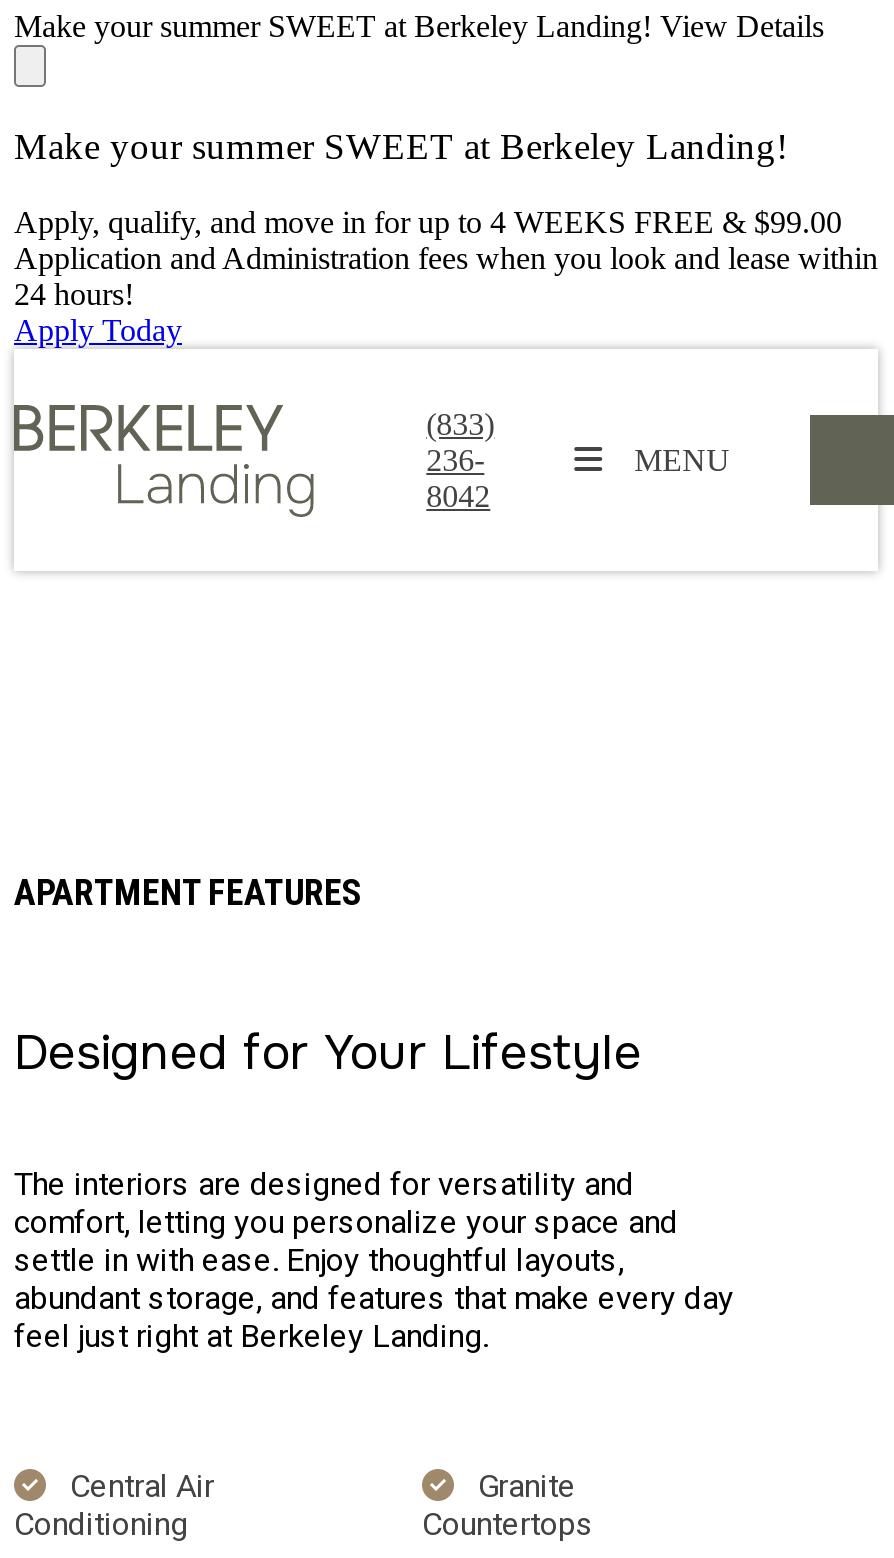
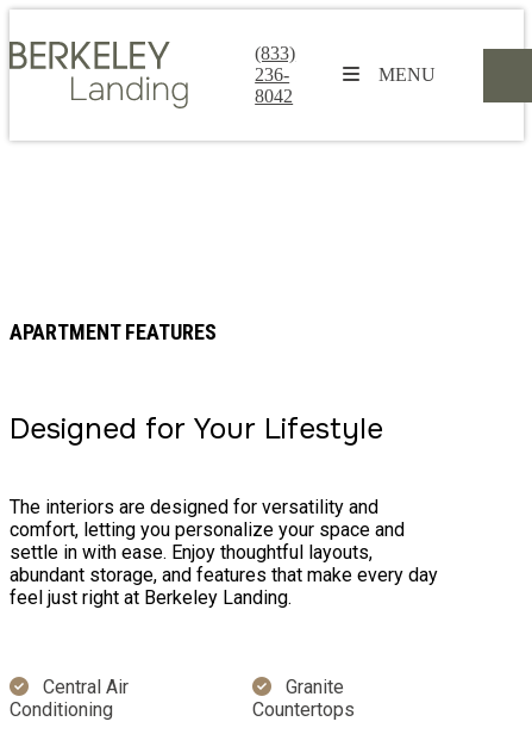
- Make your summer SWEET at Berkeley Landing! View Details
- Make your summer SWEET at Berkeley Landing!
- Apply, qualify, and move in for up to 4 WEEKS FREE & $99.00
- Application and Administration fees when you look and lease within
- 24 hours!
- Apply Today
